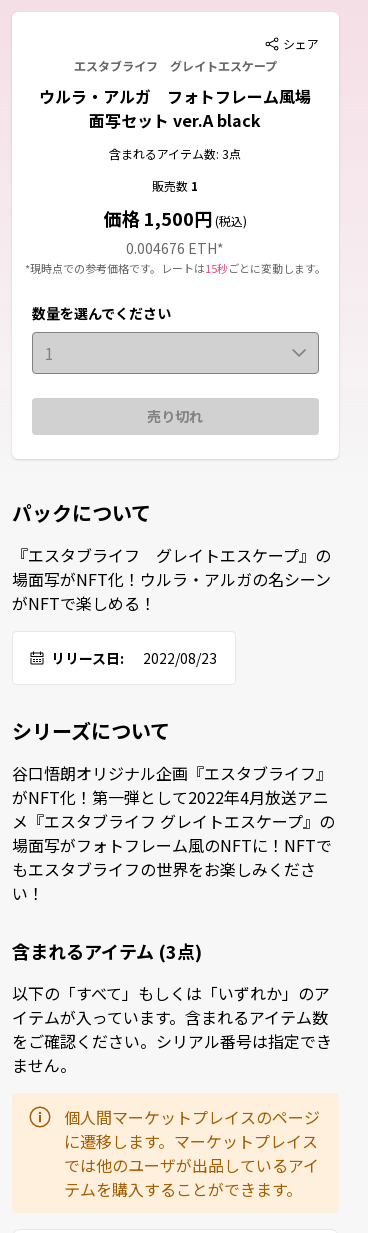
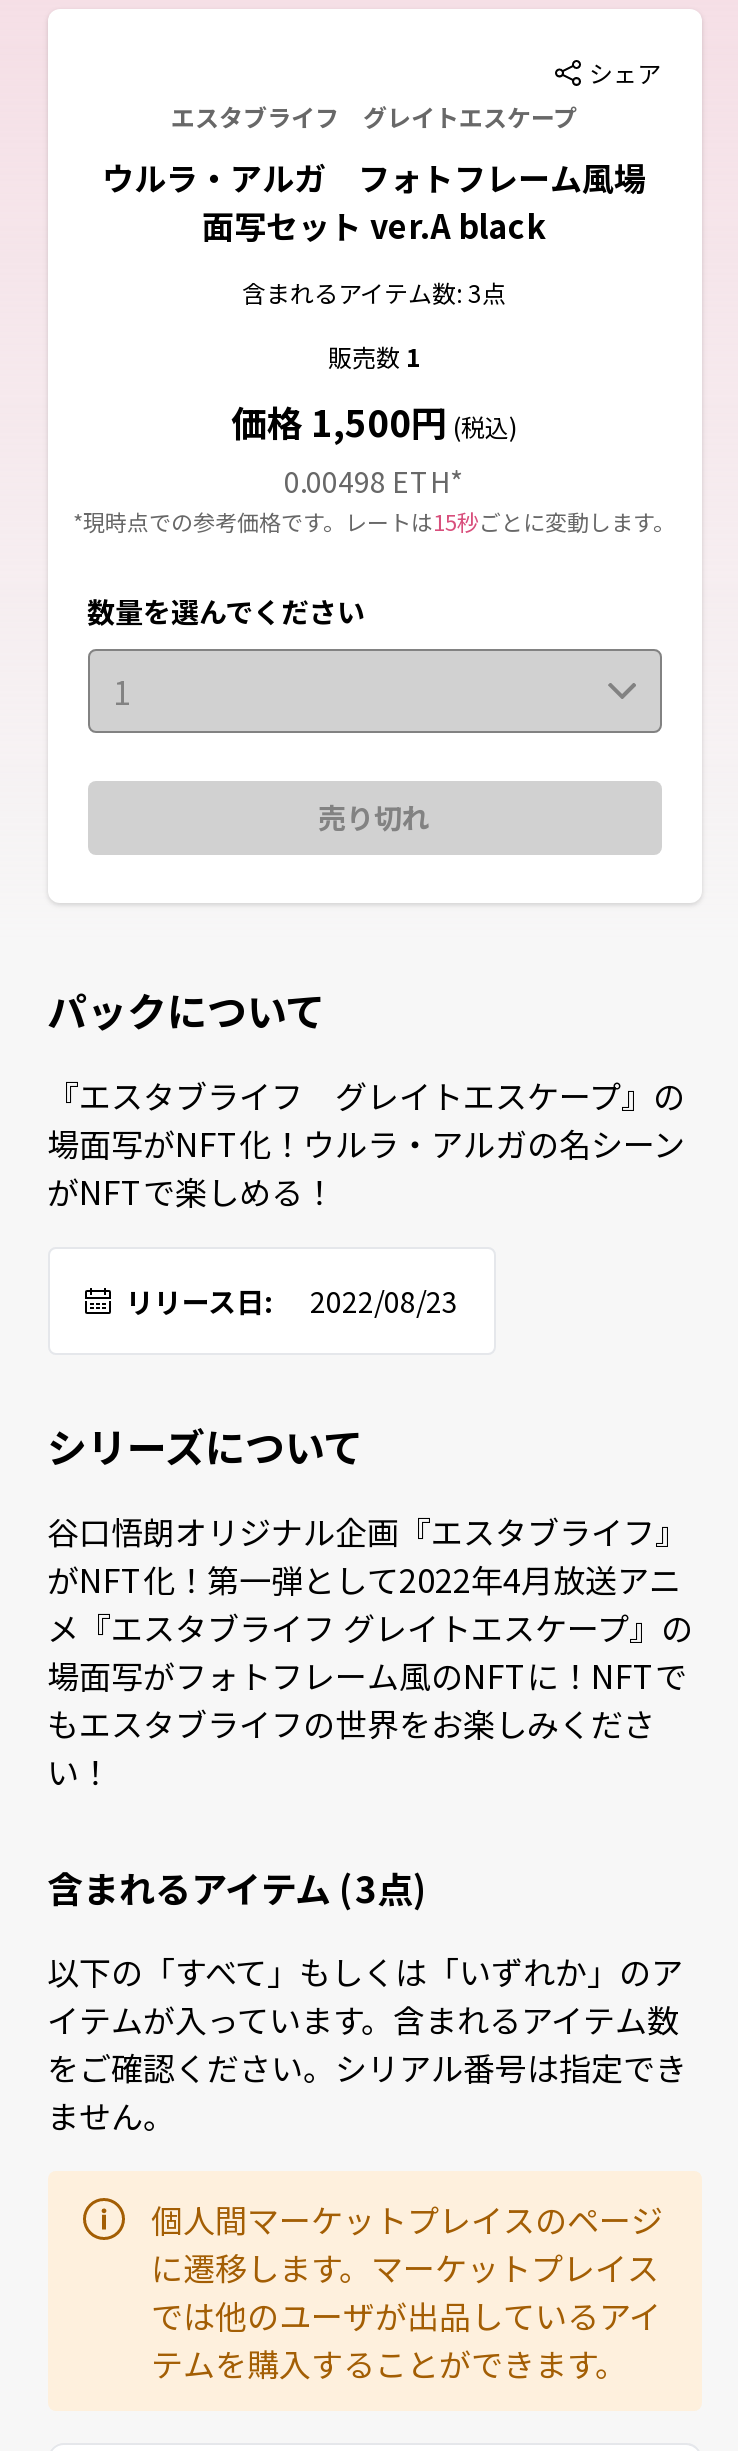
- 0.004676 ETH*
+ 0.00498 ETH*
